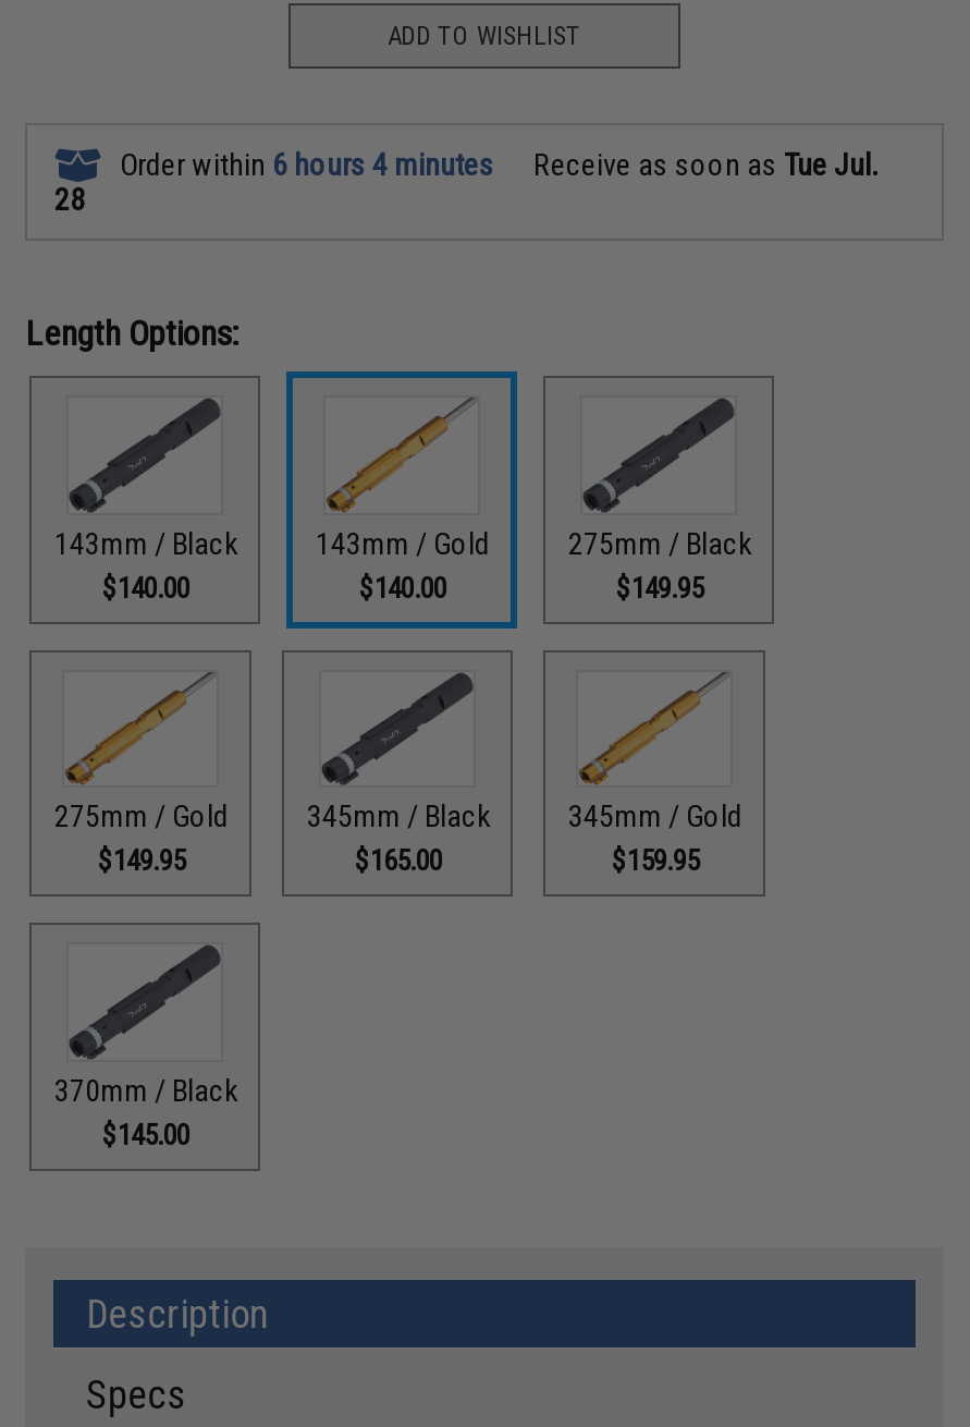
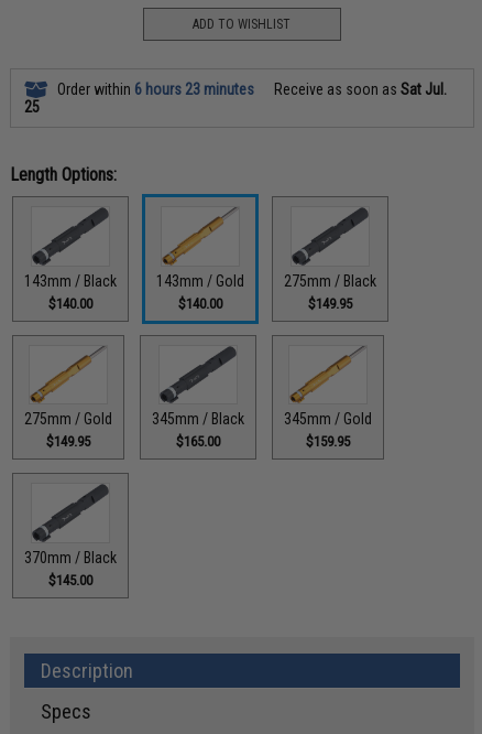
- Order within 6 hours 4 minutes
+ Order within 6 hours 23 minutes

- Receive as soon as Tue Jul.
+ Receive as soon as Sat Jul.

- 28
+ 25
